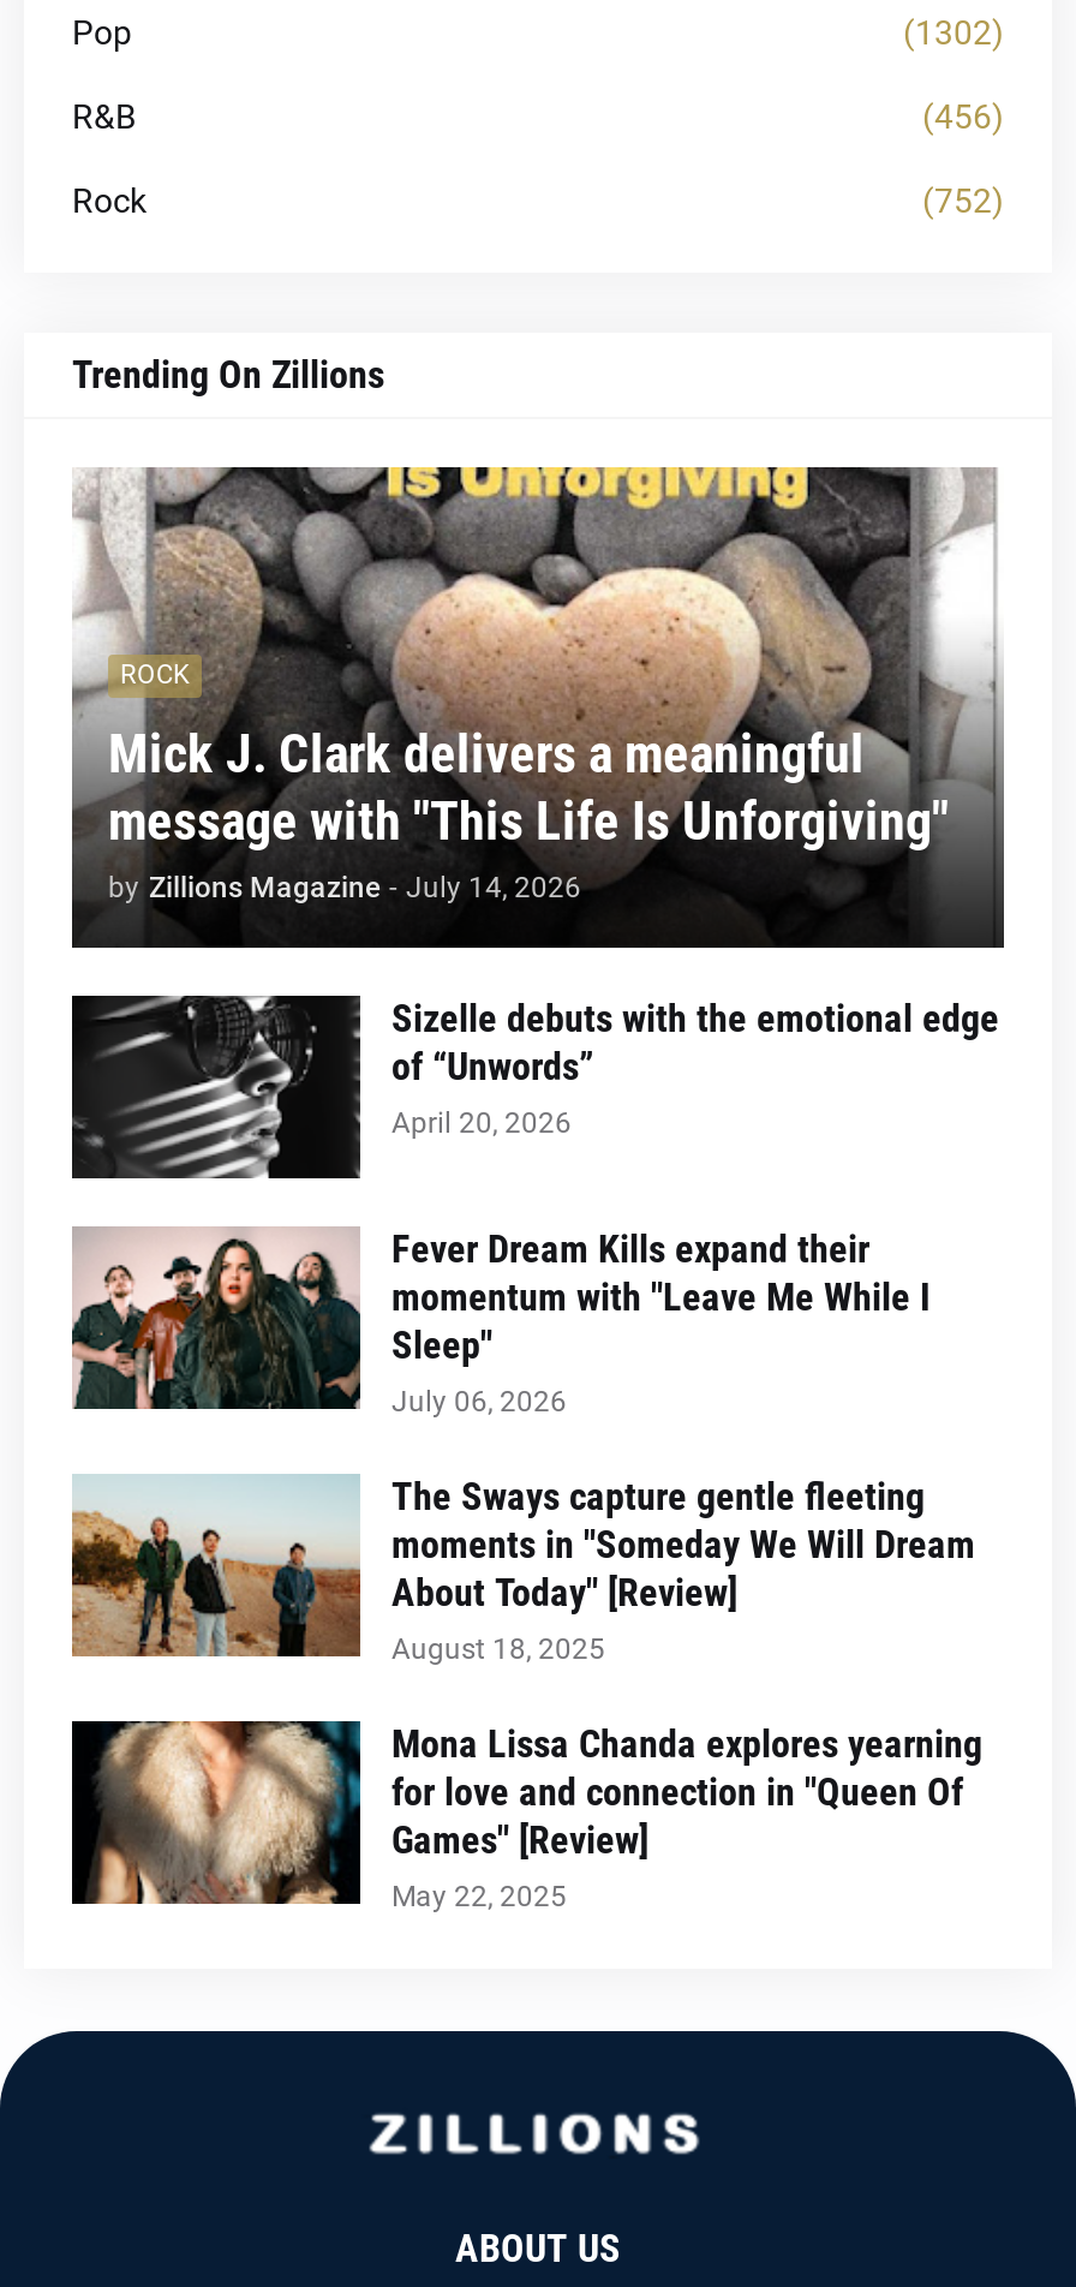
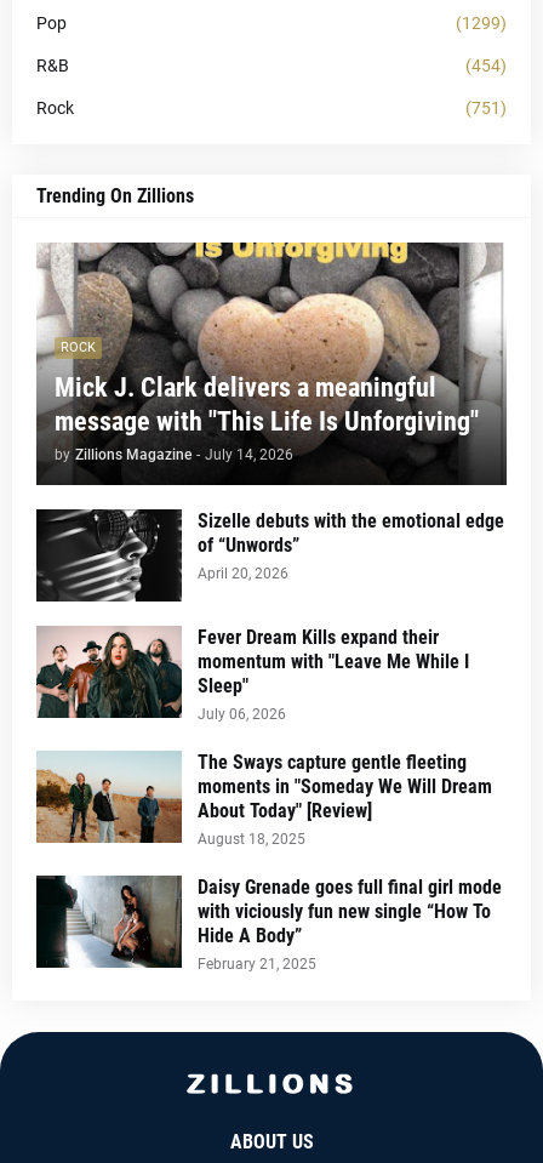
- (1302)
+ (1299)

- (456)
+ (454)

- (752)
+ (751)

- [image]
- Mona Lissa Chanda explores yearning
- for love and connection in "Queen Of
- Games" [Review]
- May 22, 2025
+ [image]
+ Daisy Grenade goes full final girl mode
+ with viciously fun new single “How To
+ Hide A Body”
+ February 21, 2025
